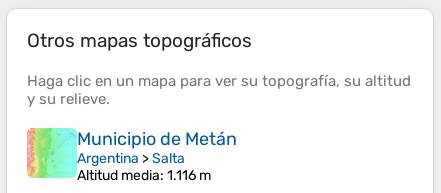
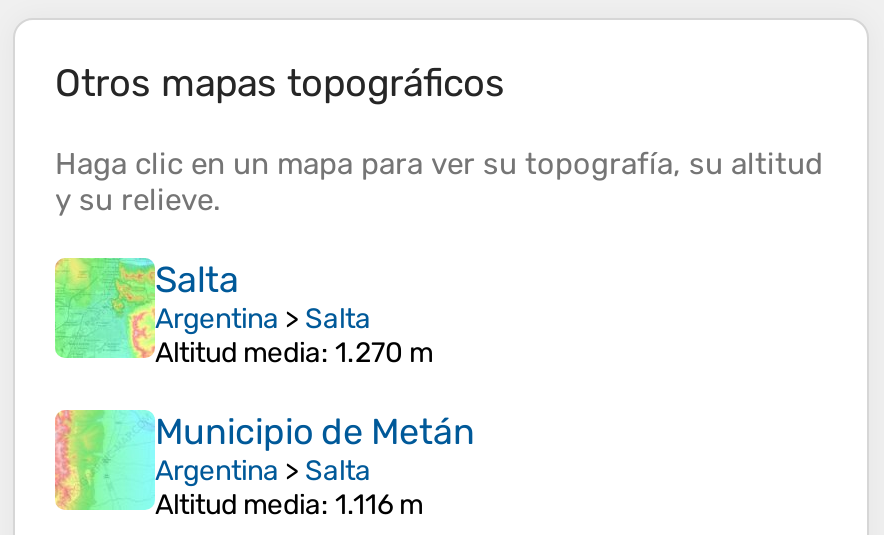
+ [image]
+ Salta
+ Argentina > Salta
+ Altitud media: 1.270 m
